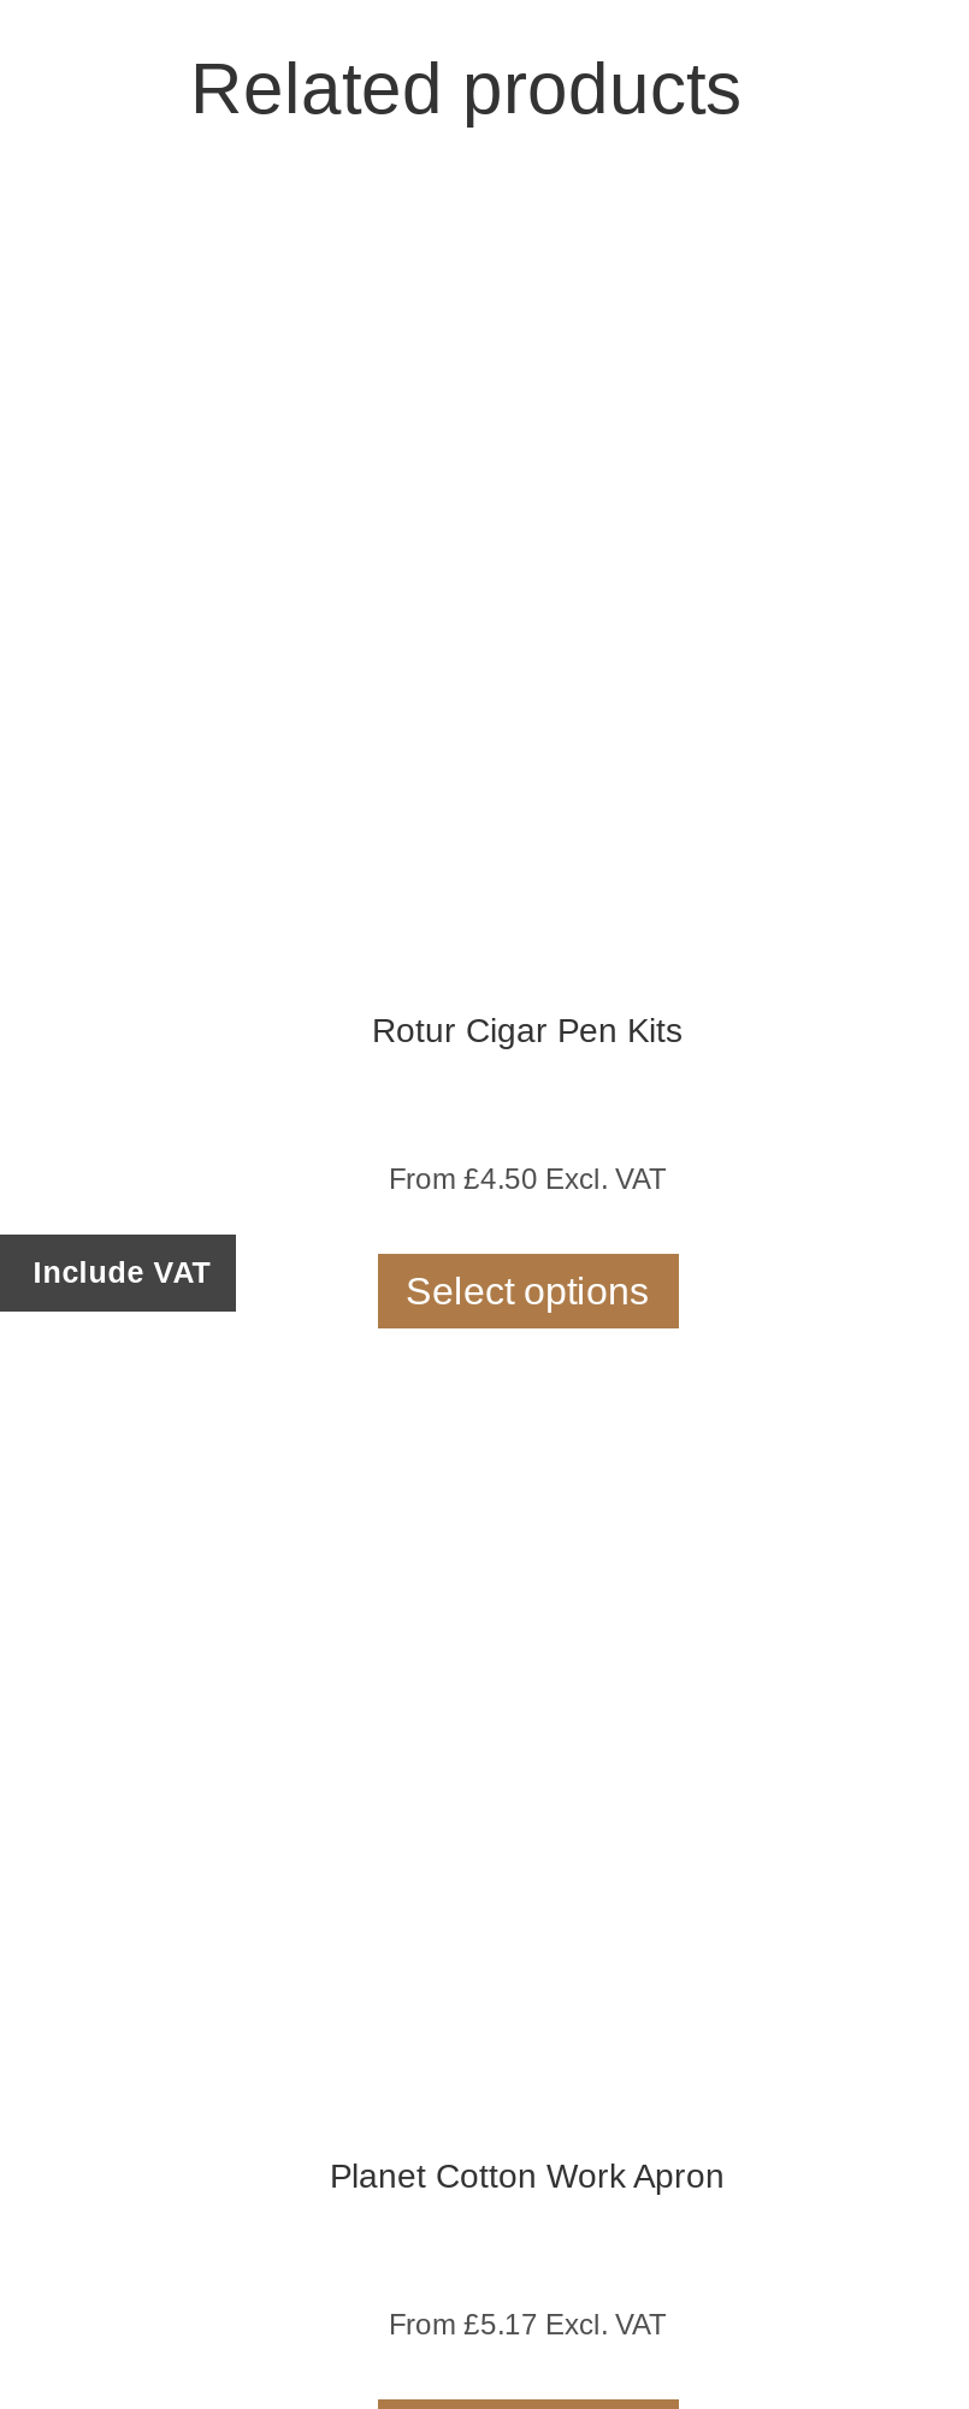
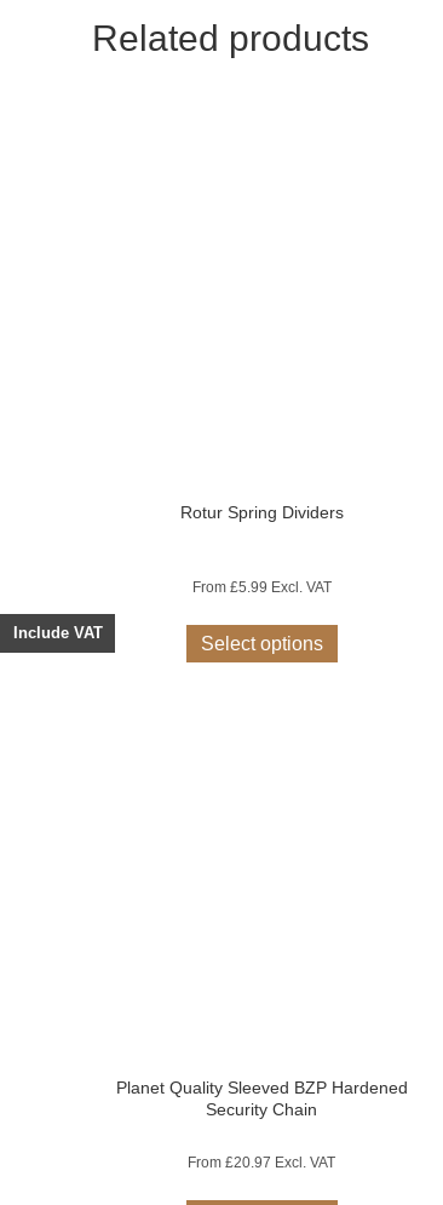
- Rotur Cigar Pen Kits
+ Rotur Spring Dividers

- From £4.50 Excl. VAT
+ From £5.99 Excl. VAT

- Planet Cotton Work Apron
+ Planet Quality Sleeved BZP Hardened
+ Security Chain

- From £5.17 Excl. VAT
+ From £20.97 Excl. VAT
